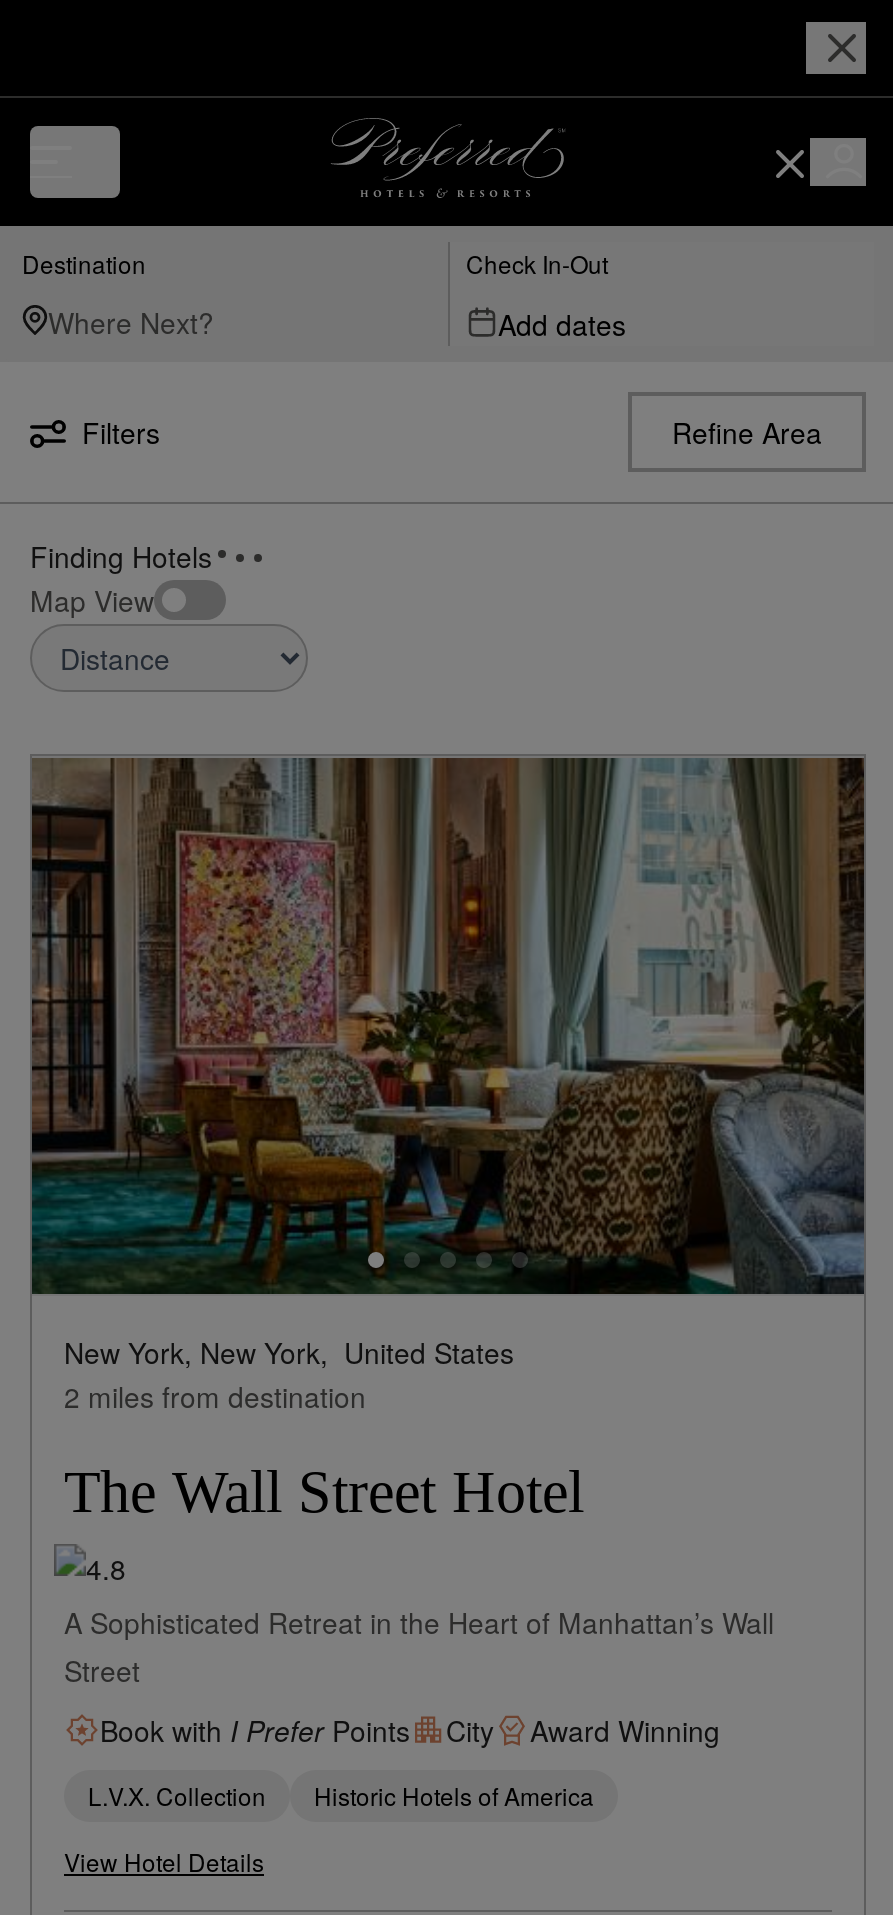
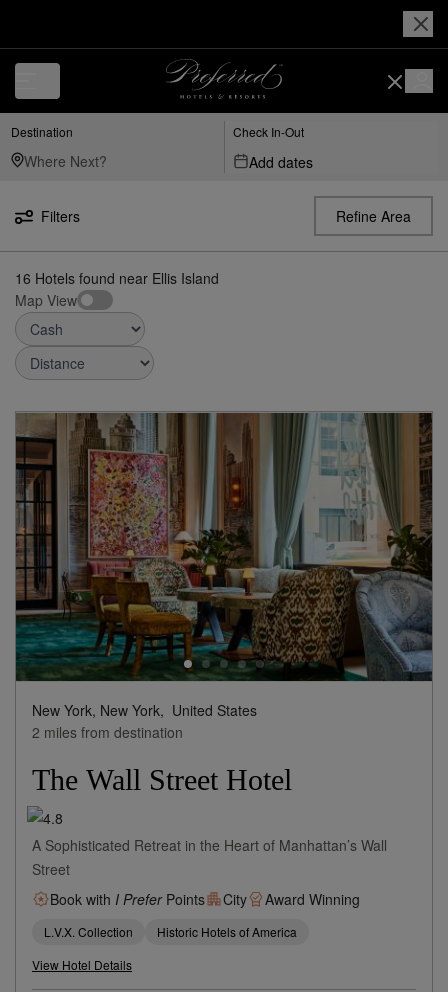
- Finding Hotels
+ 16 Hotels found near Ellis Island
